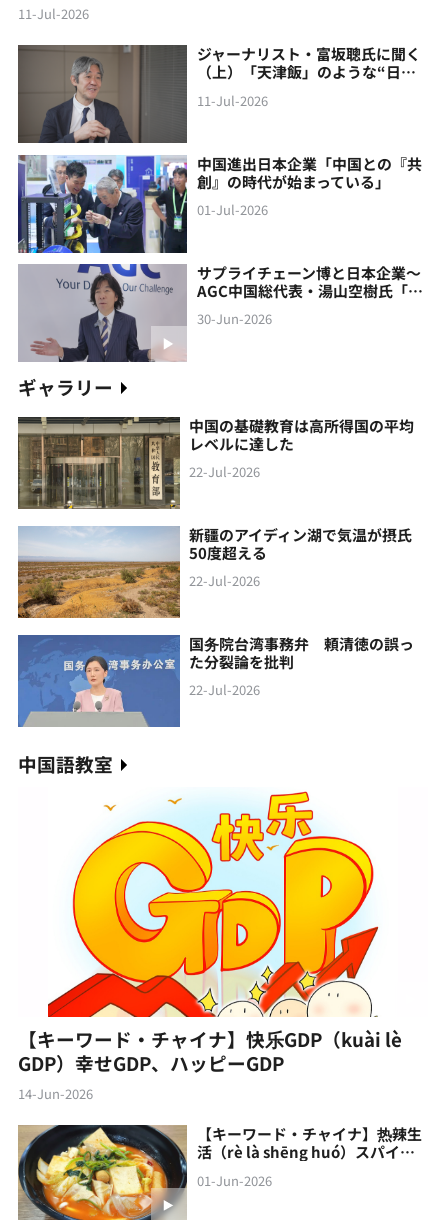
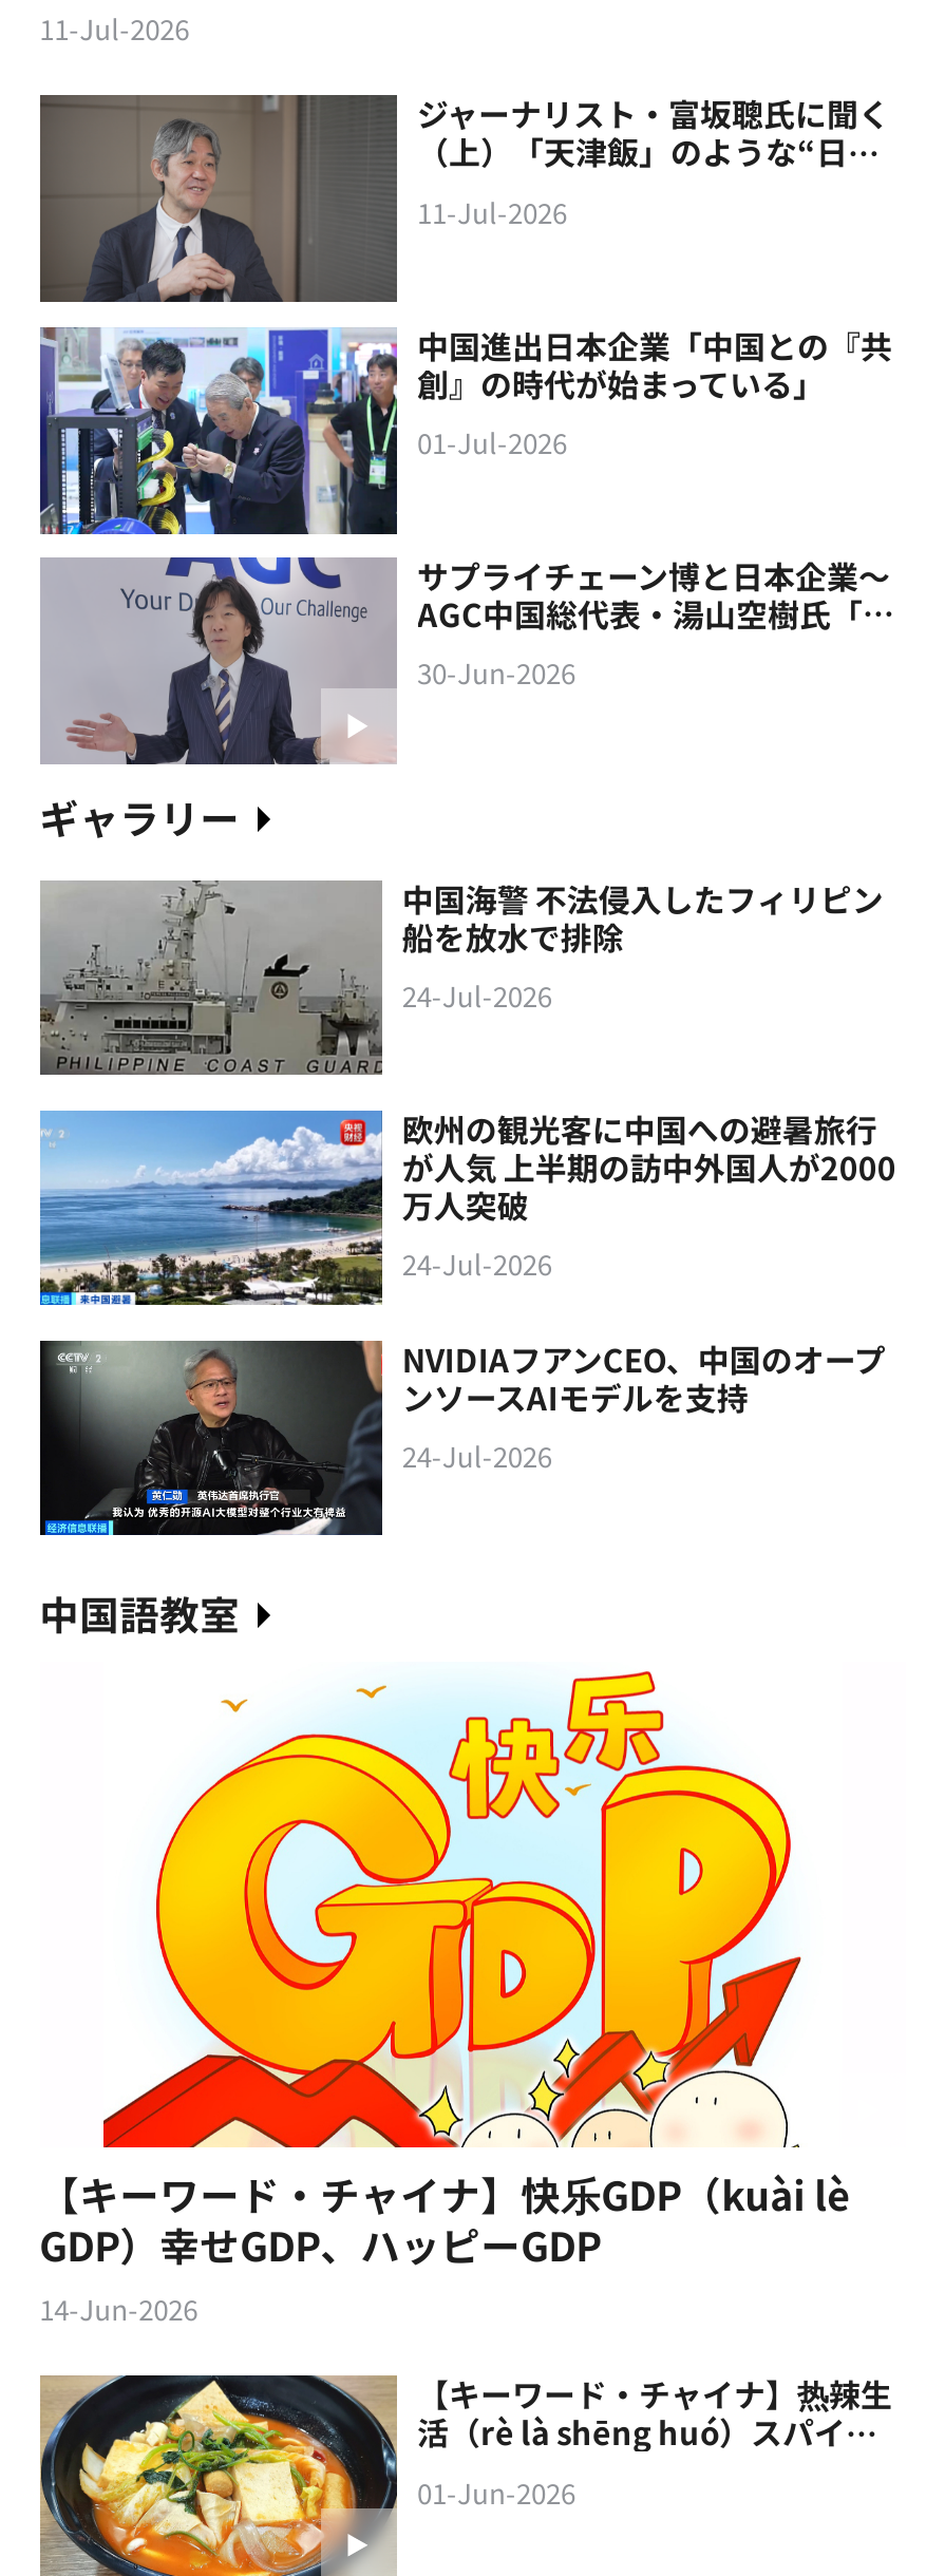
- [image]
- 中国の基礎教育は高所得国の平均
- レベルに達した
- 22-Jul-2026
+ [image]
+ 中国海警 不法侵入したフィリピン
+ 船を放水で排除
+ 24-Jul-2026

- [image]
- 新疆のアイディン湖で気温が摂氏
- 50度超える
- 22-Jul-2026
+ [image]
+ 欧州の観光客に中国への避暑旅行
+ が人気 上半期の訪中外国人が2000
+ 万人突破
+ 24-Jul-2026

- [image]
- 国务院台湾事務弁 頼清徳の誤っ
- た分裂論を批判
- 22-Jul-2026
+ [image]
+ NVIDIAフアンCEO、中国のオープ
+ ンソースAIモデルを支持
+ 24-Jul-2026
